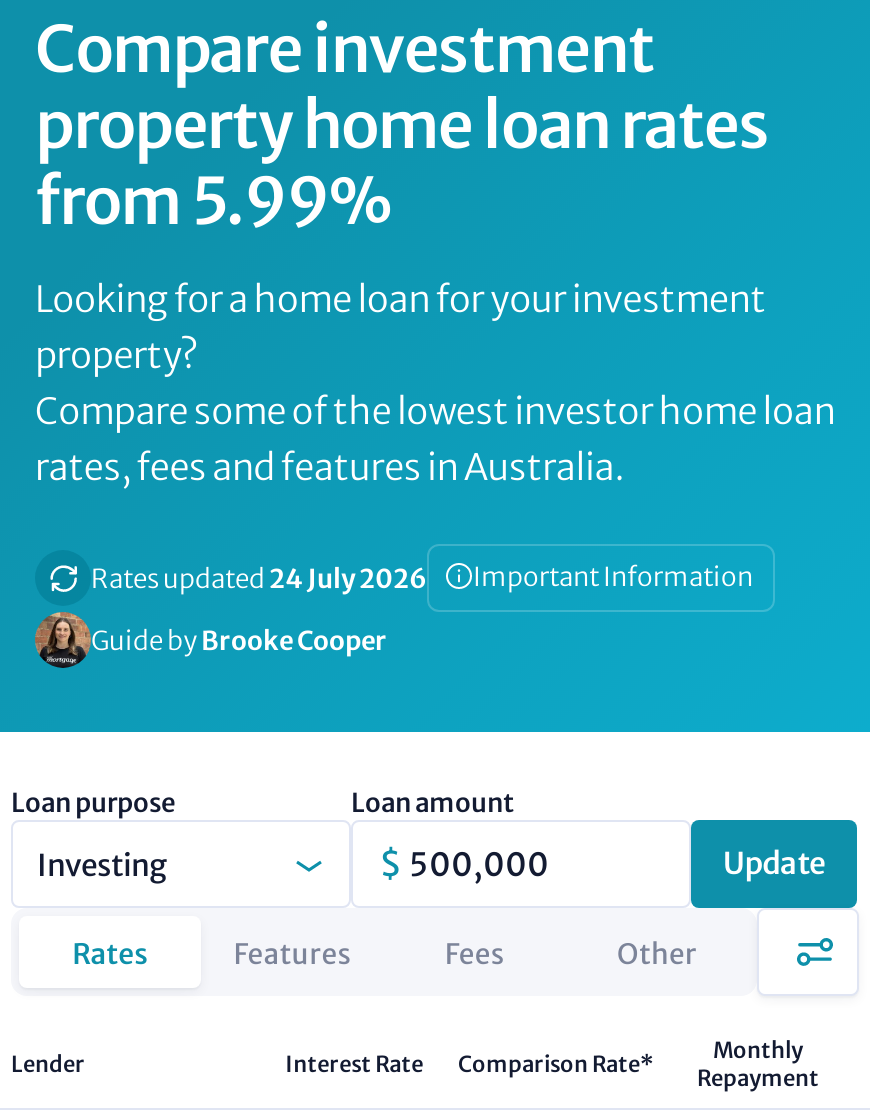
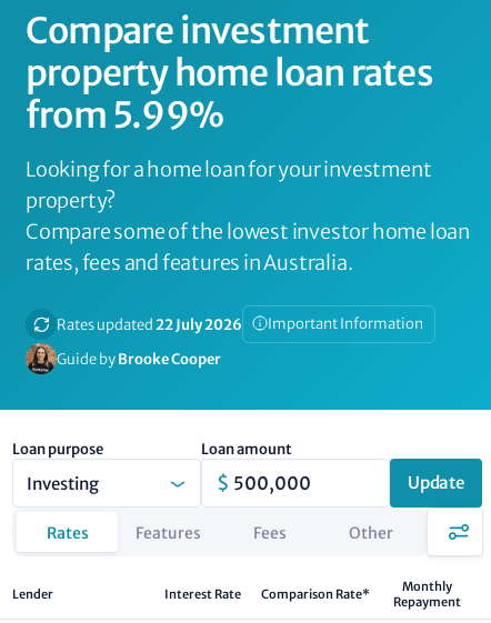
- Rates updated 24 July 2026
+ Rates updated 22 July 2026
